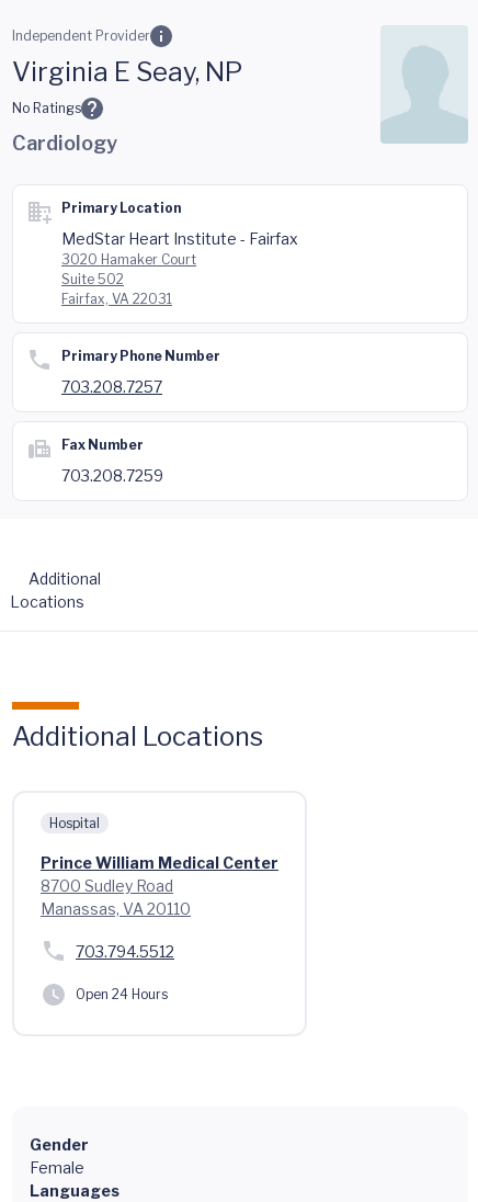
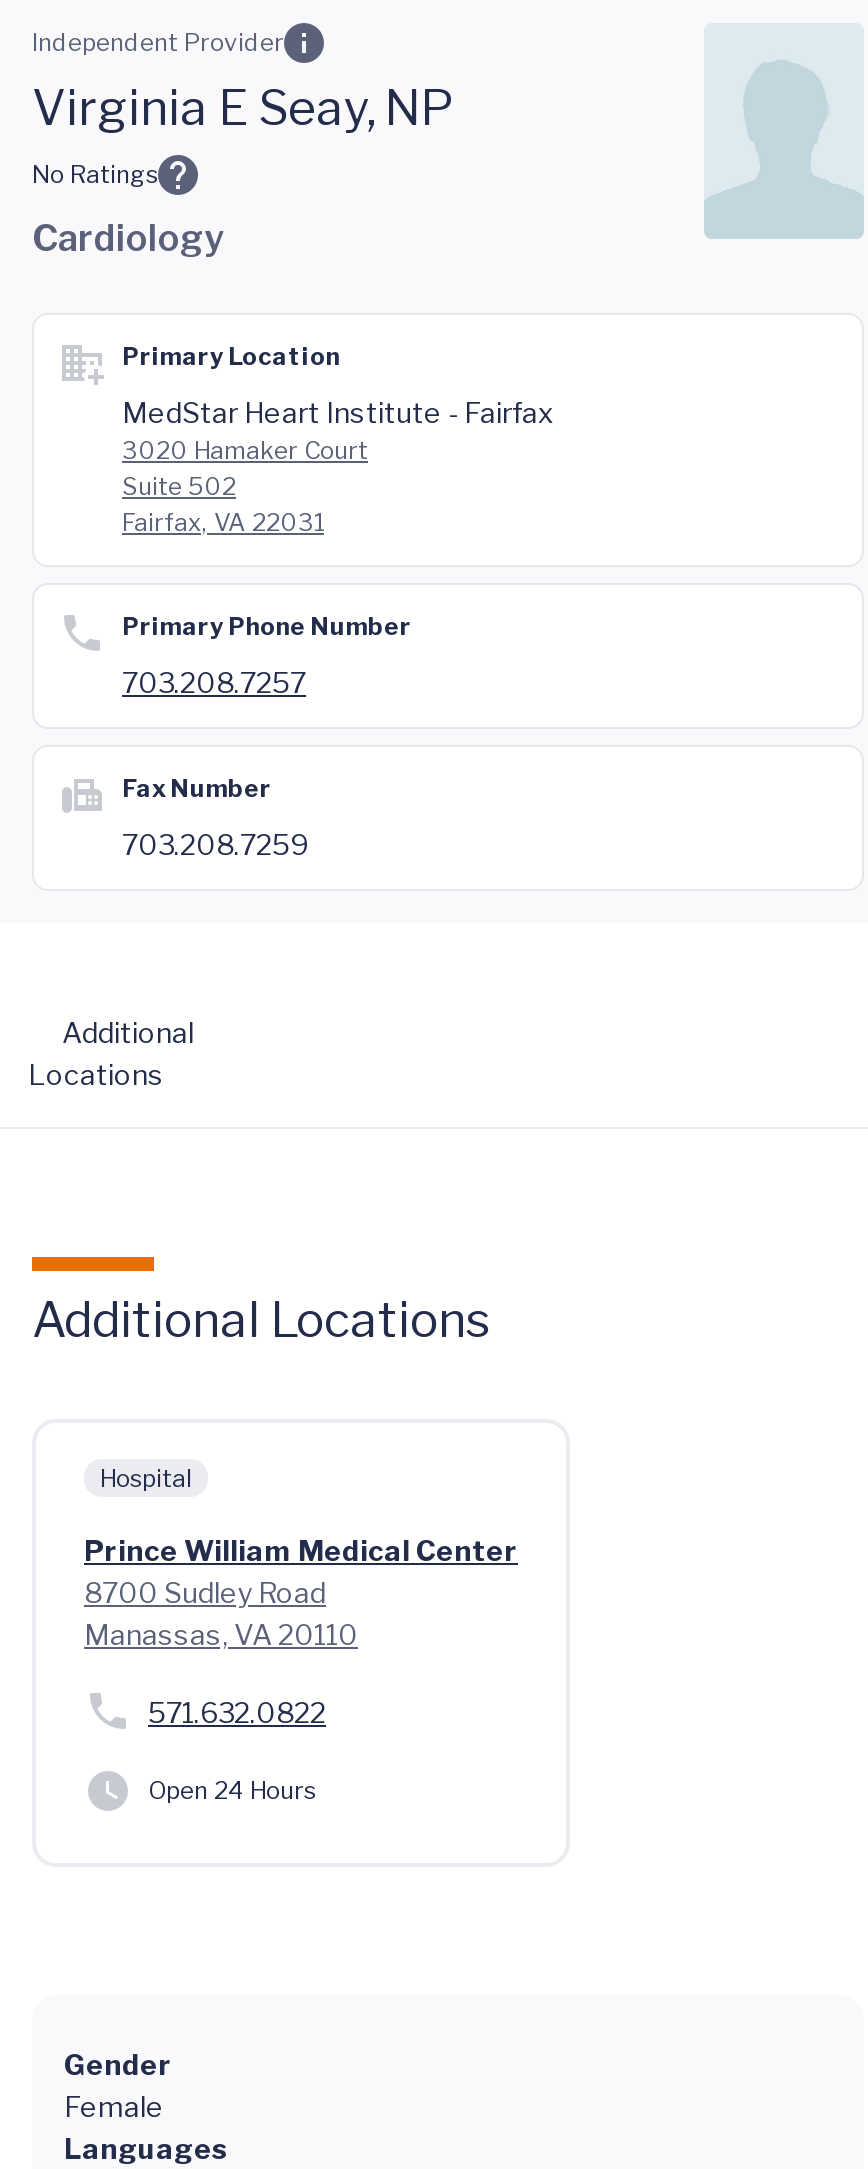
- 703.794.5512
+ 571.632.0822
